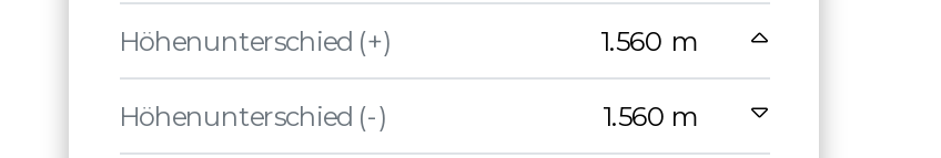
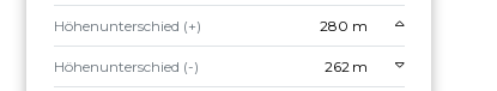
- 1.560 m
+ 280 m

- 1.560 m
+ 262 m
